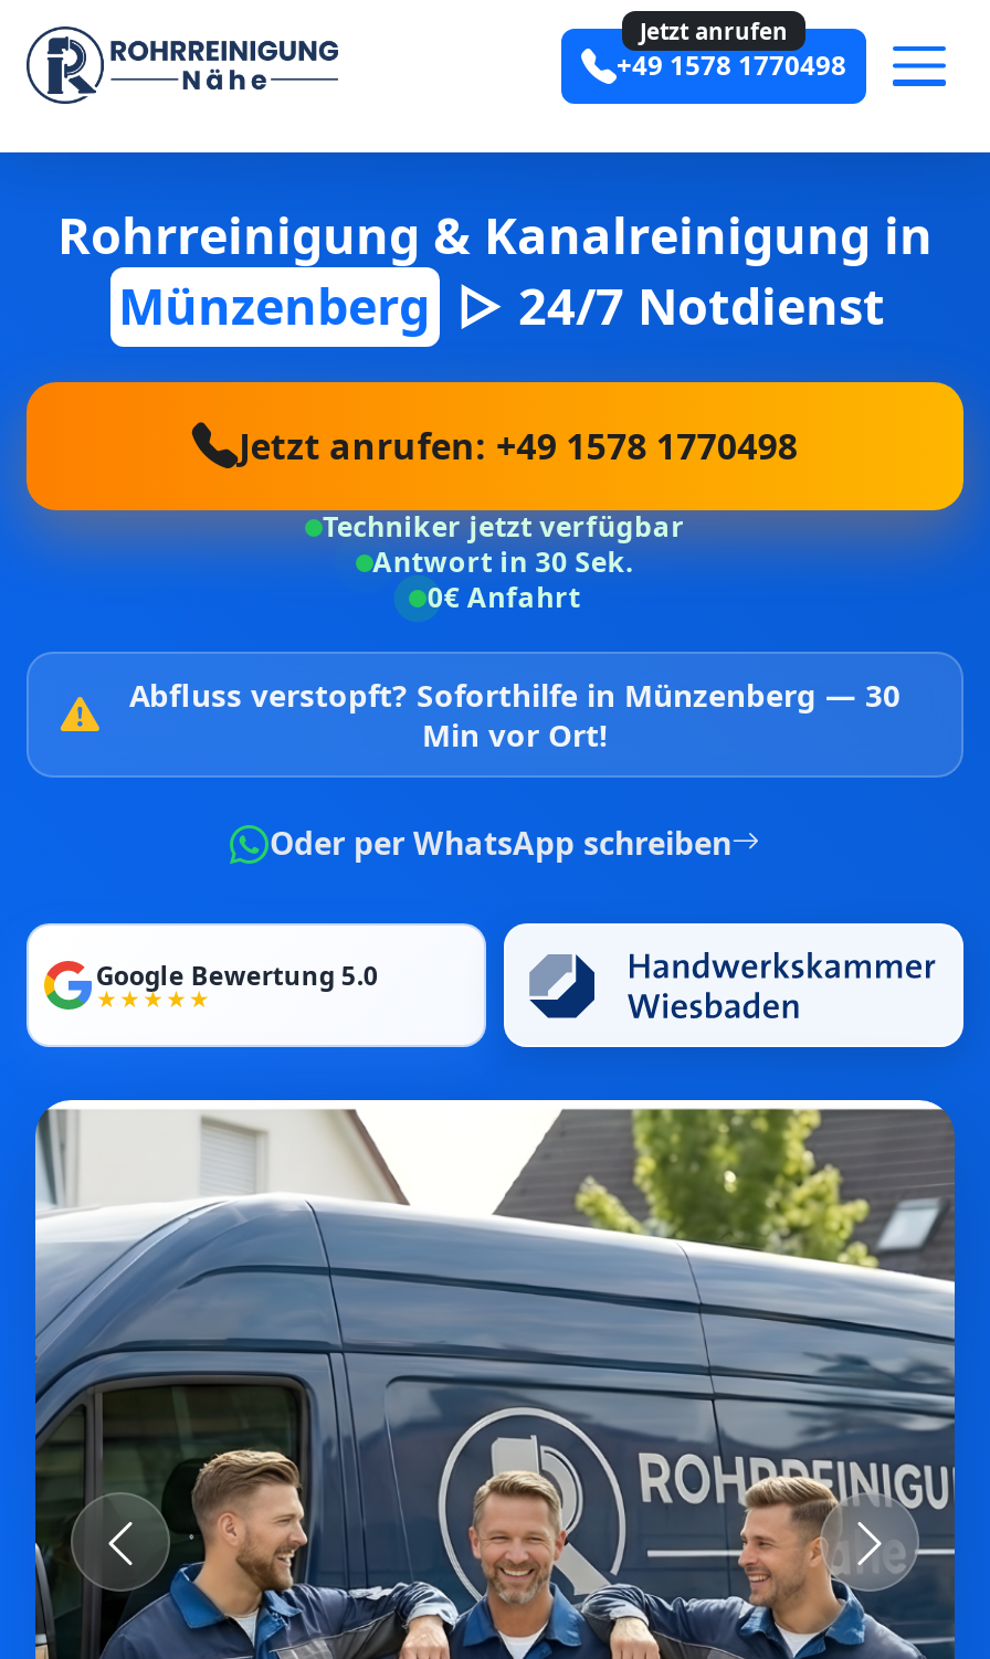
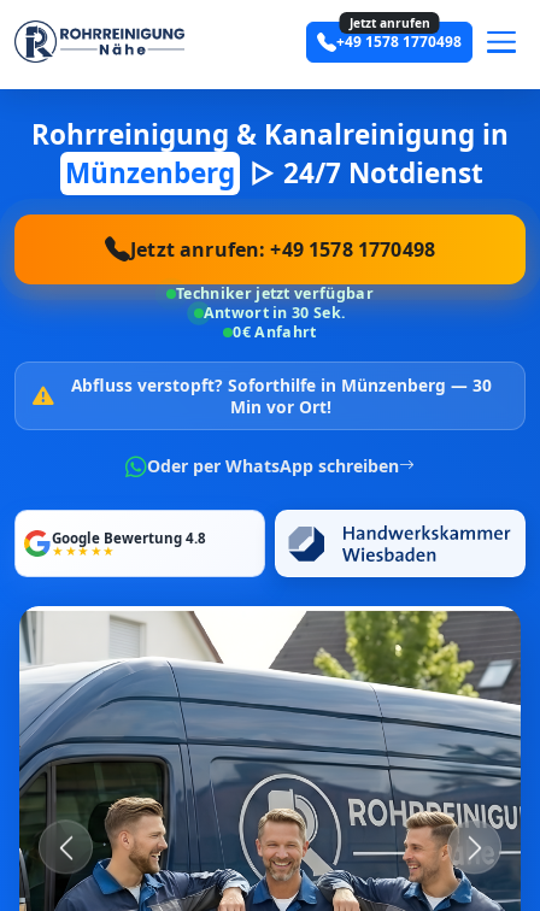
- Google Bewertung 5.0
+ Google Bewertung 4.8
